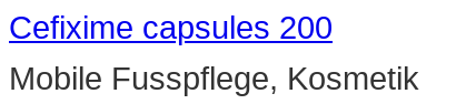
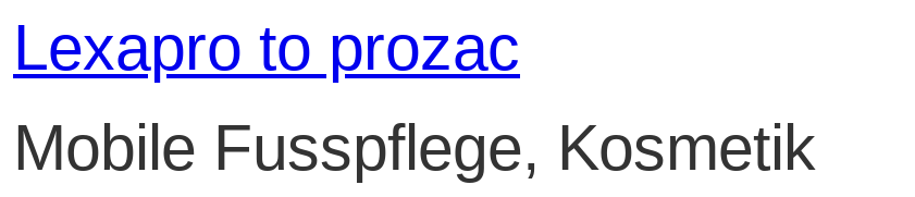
- Cefixime capsules 200
+ Lexapro to prozac
